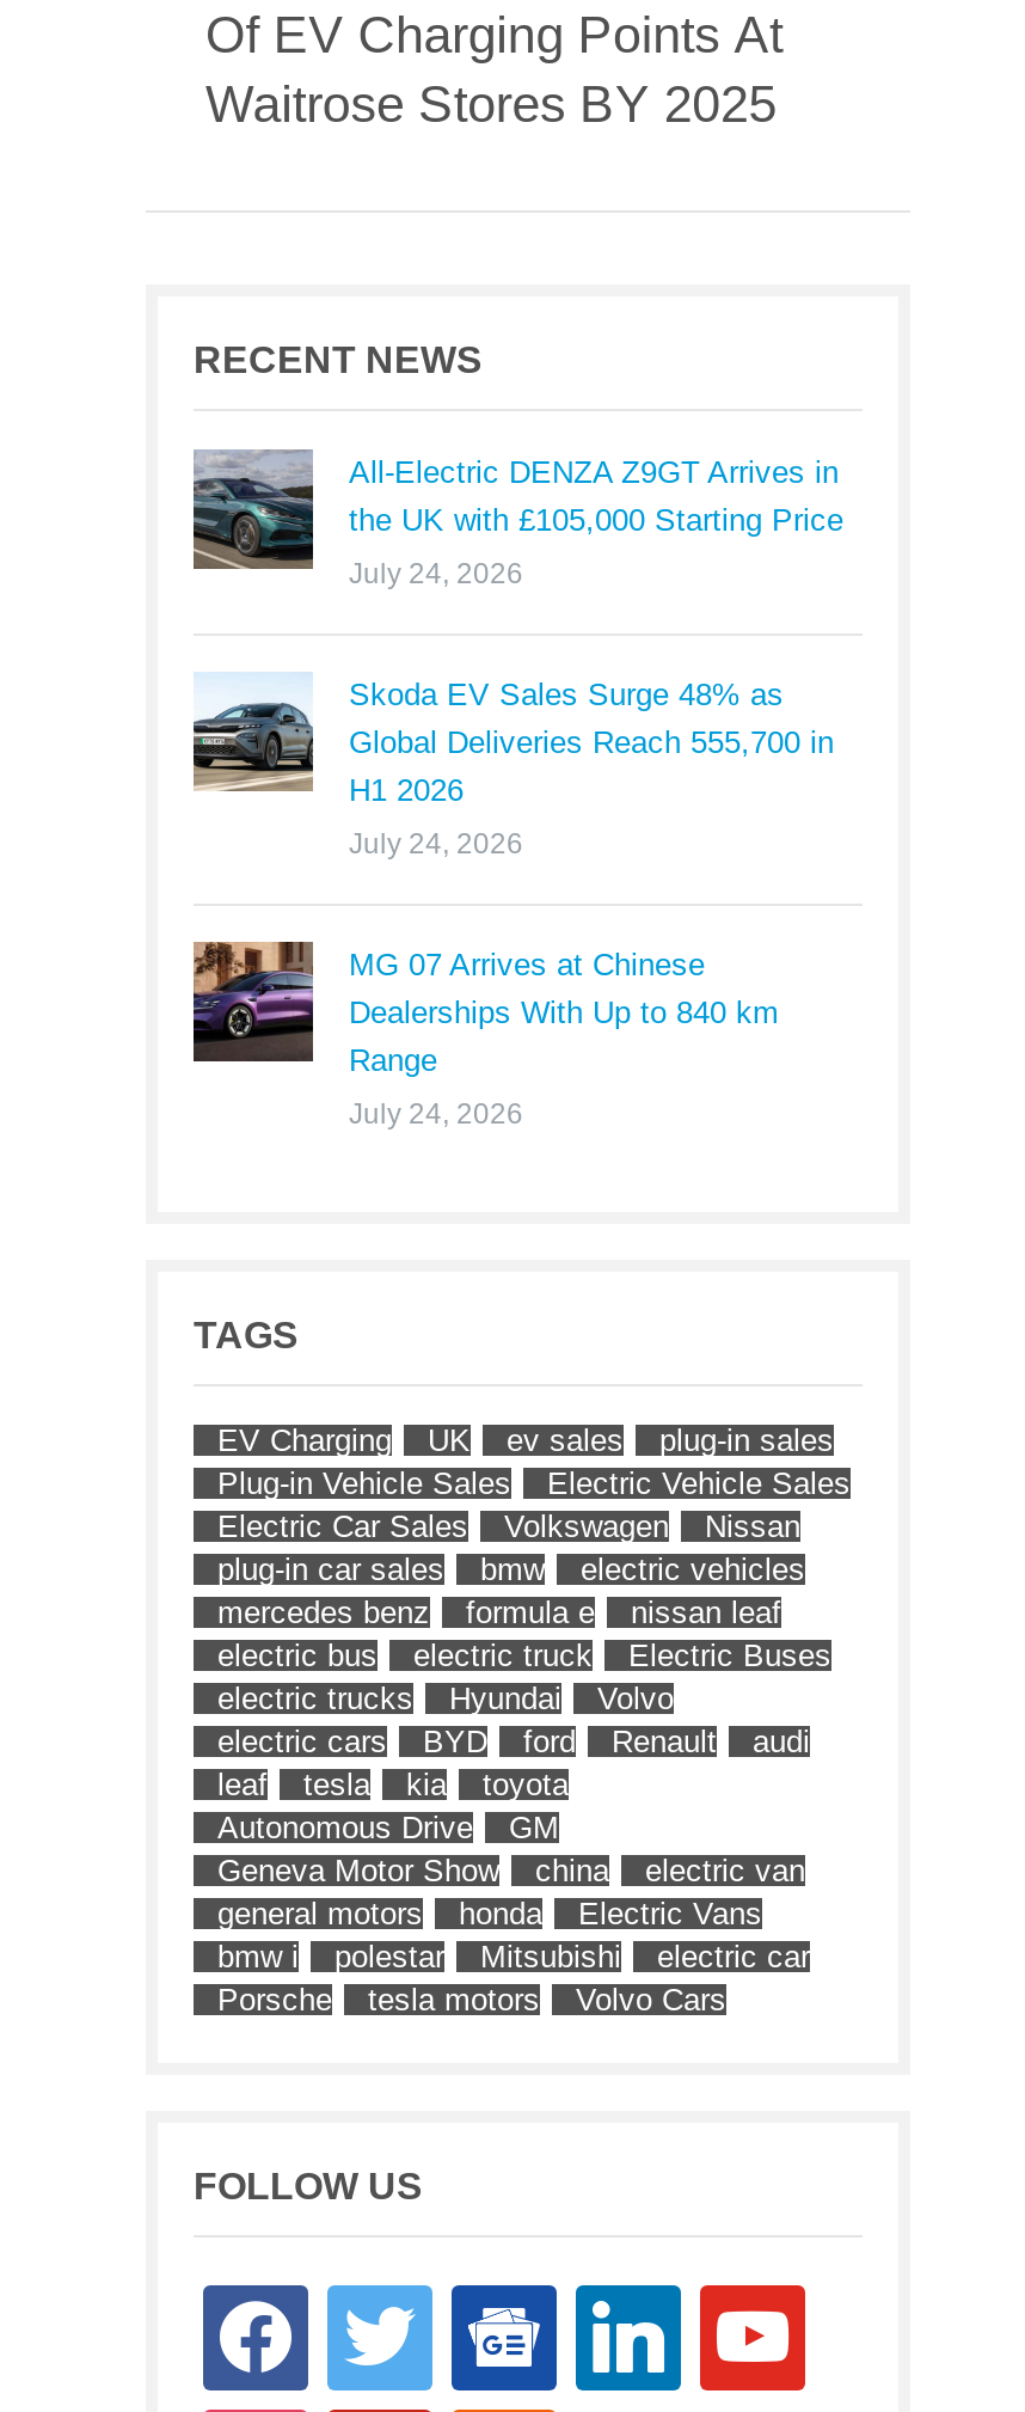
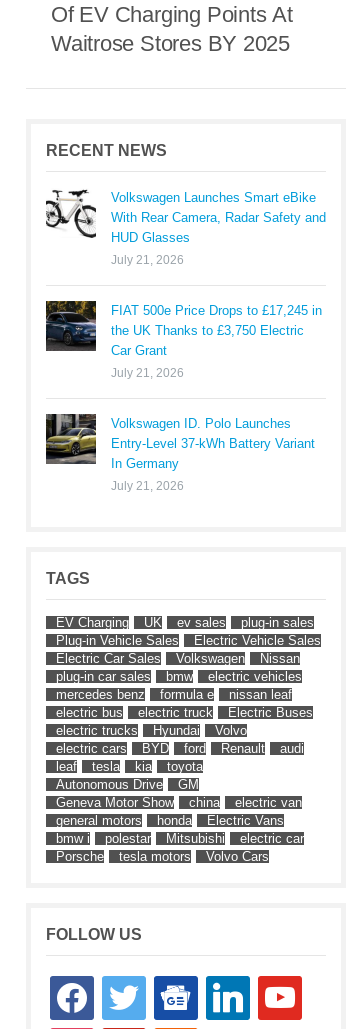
- [image]
- All-Electric DENZA Z9GT Arrives in
- the UK with £105,000 Starting Price
+ [image]
+ Volkswagen Launches Smart eBike
+ With Rear Camera, Radar Safety and
+ HUD Glasses

- July 24, 2026
+ July 21, 2026

- [image]
- Skoda EV Sales Surge 48% as
- Global Deliveries Reach 555,700 in
- H1 2026
+ [image]
+ FIAT 500e Price Drops to £17,245 in
+ the UK Thanks to £3,750 Electric
+ Car Grant

- July 24, 2026
+ July 21, 2026

- [image]
- MG 07 Arrives at Chinese
- Dealerships With Up to 840 km
- Range
+ [image]
+ Volkswagen ID. Polo Launches
+ Entry-Level 37-kWh Battery Variant
+ In Germany

- July 24, 2026
+ July 21, 2026
